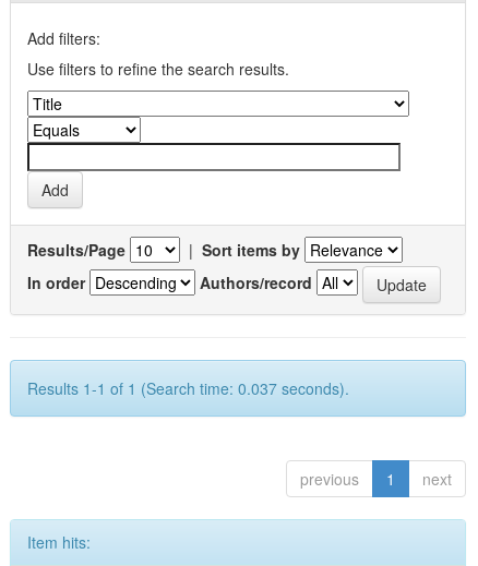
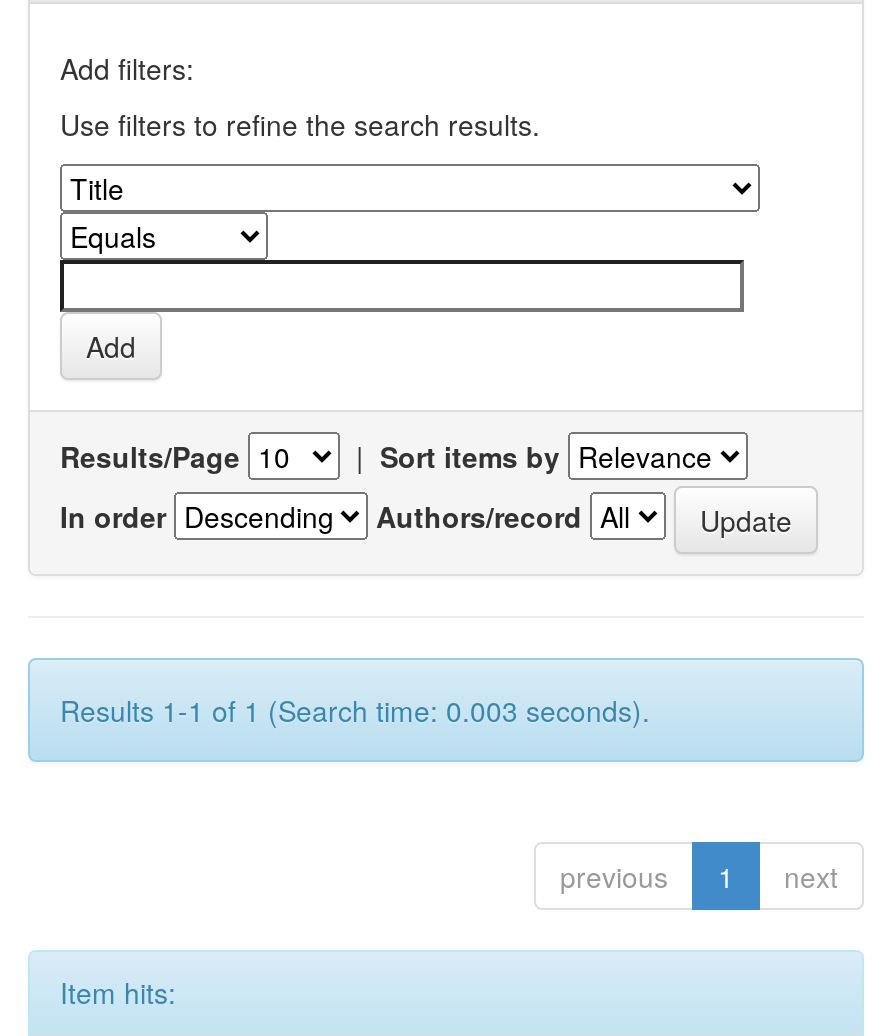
- Results 1-1 of 1 (Search time: 0.037 seconds).
+ Results 1-1 of 1 (Search time: 0.003 seconds).
